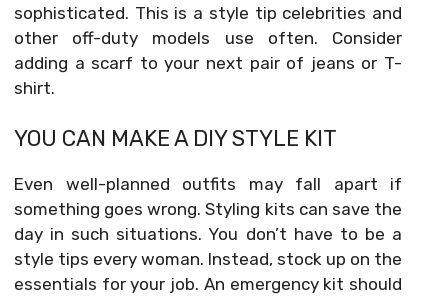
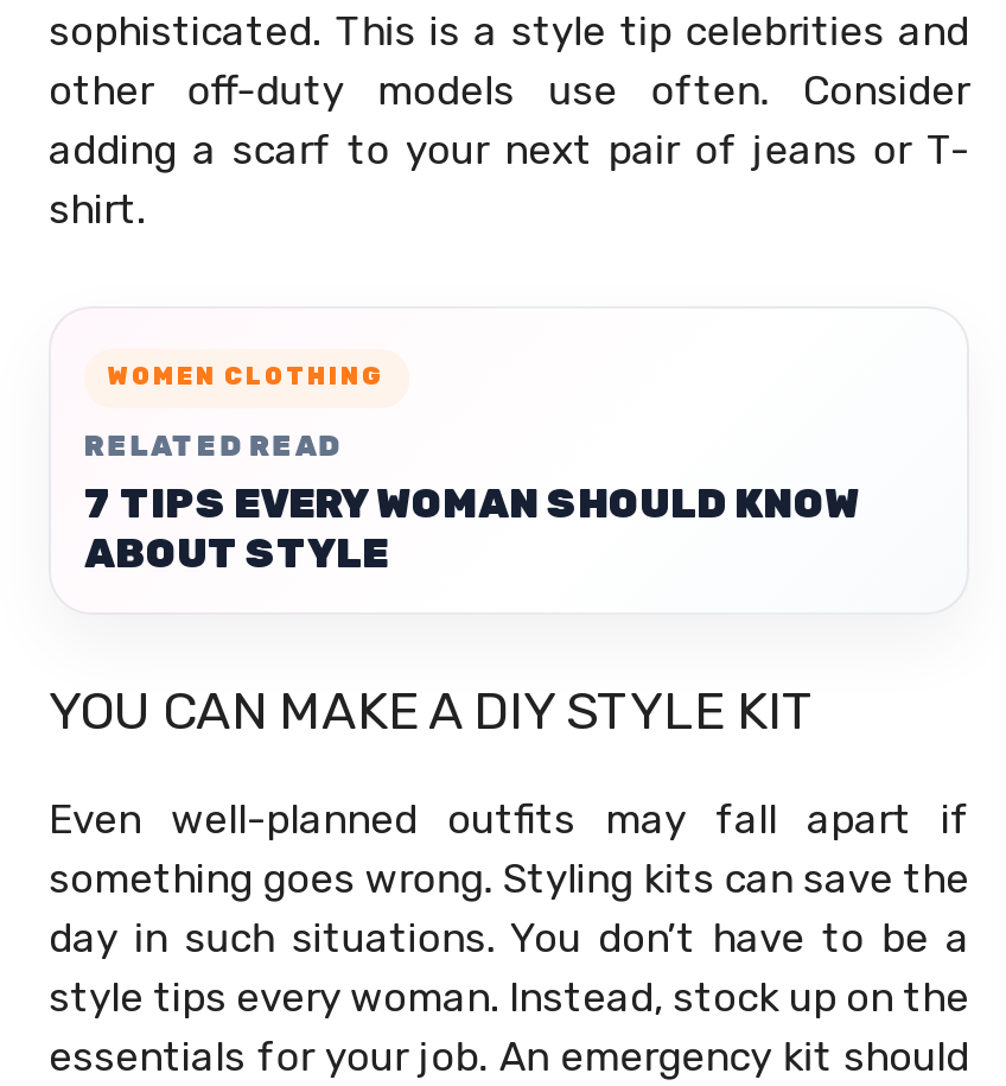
+ WOMEN CLOTHING
+ RELATED READ
+ 7 TIPS EVERY WOMAN SHOULD KNOW
+ ABOUT STYLE
